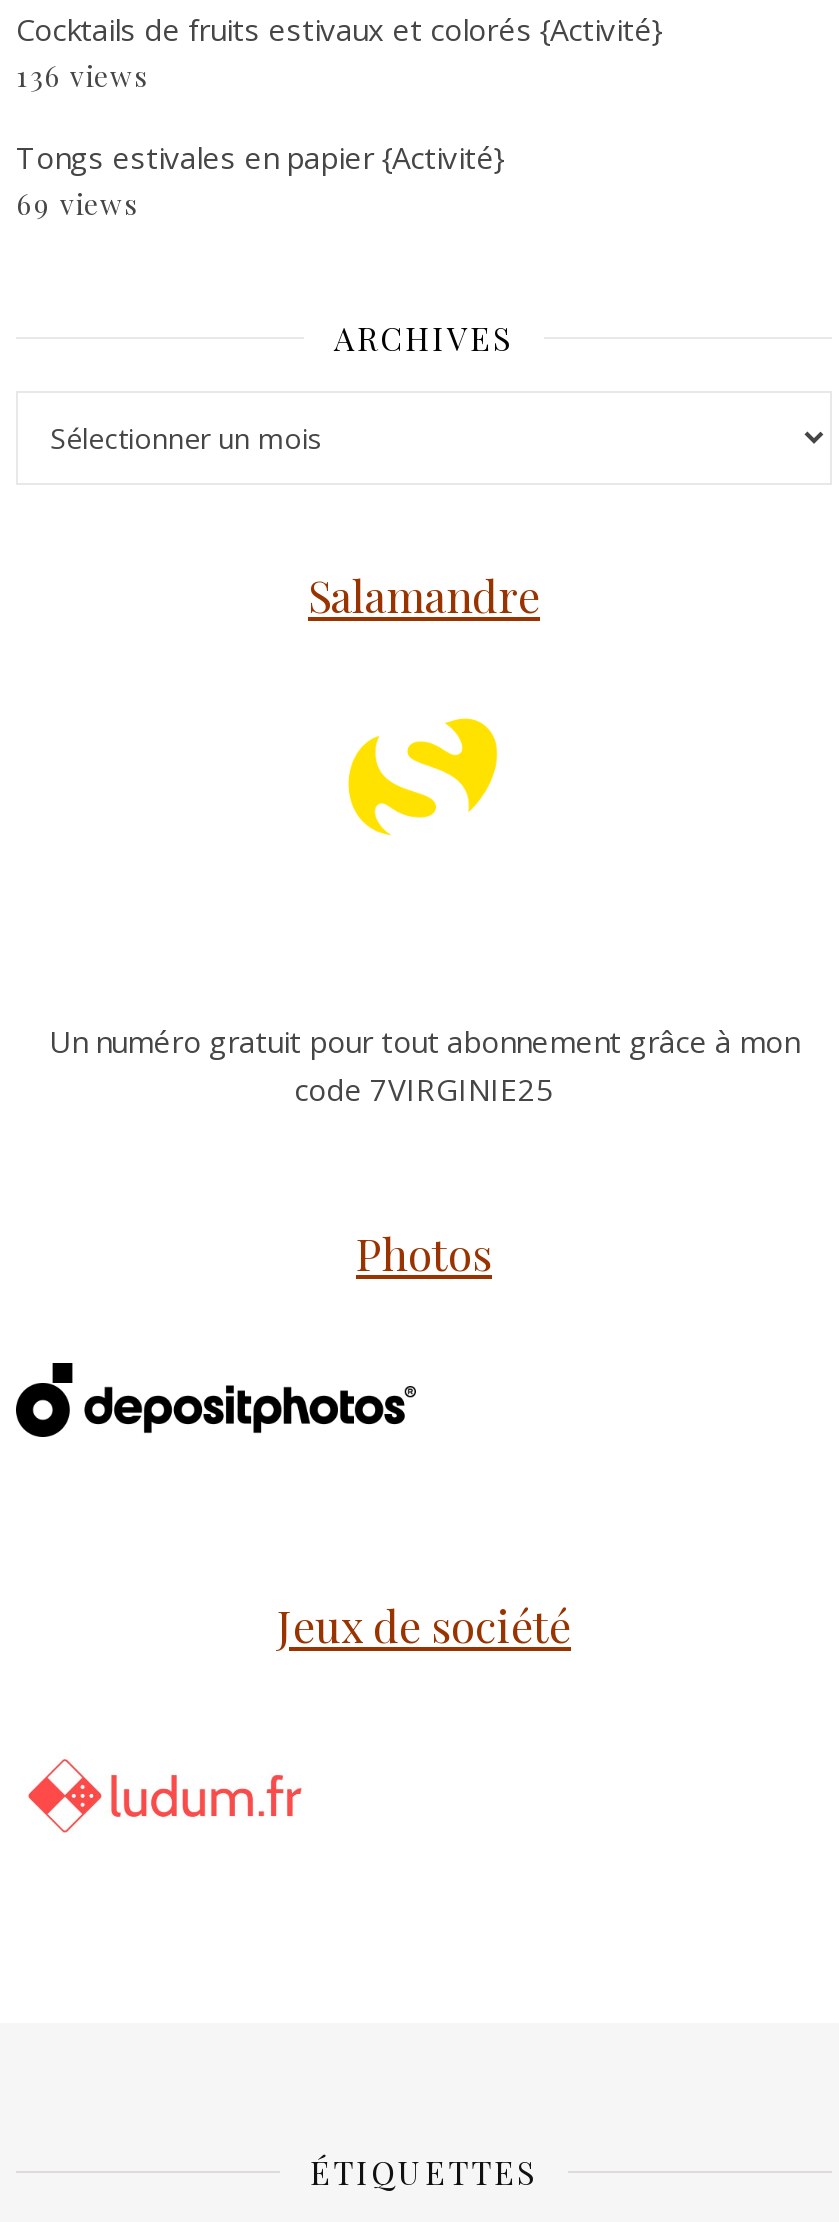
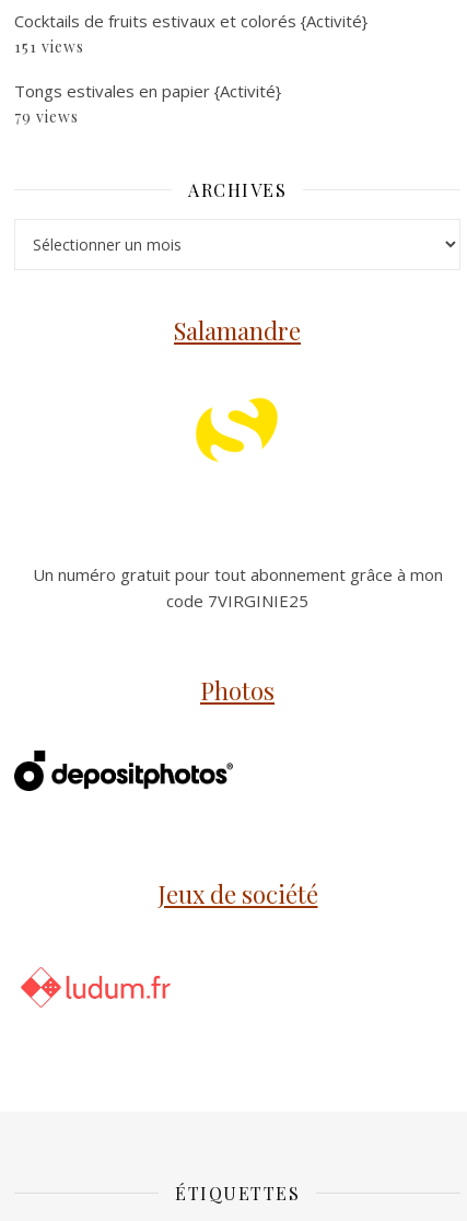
- 136 views
+ 151 views

- 69 views
+ 79 views
